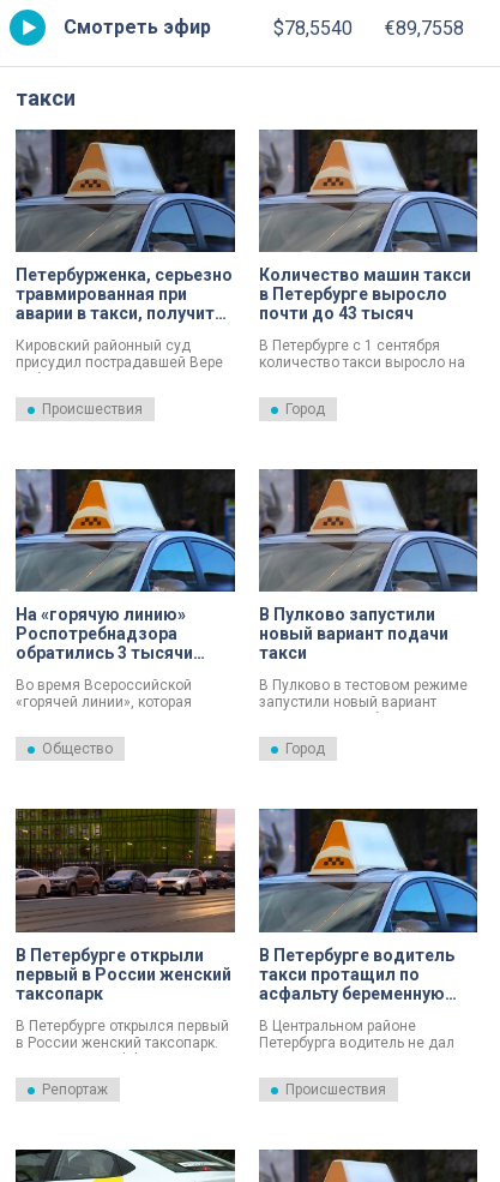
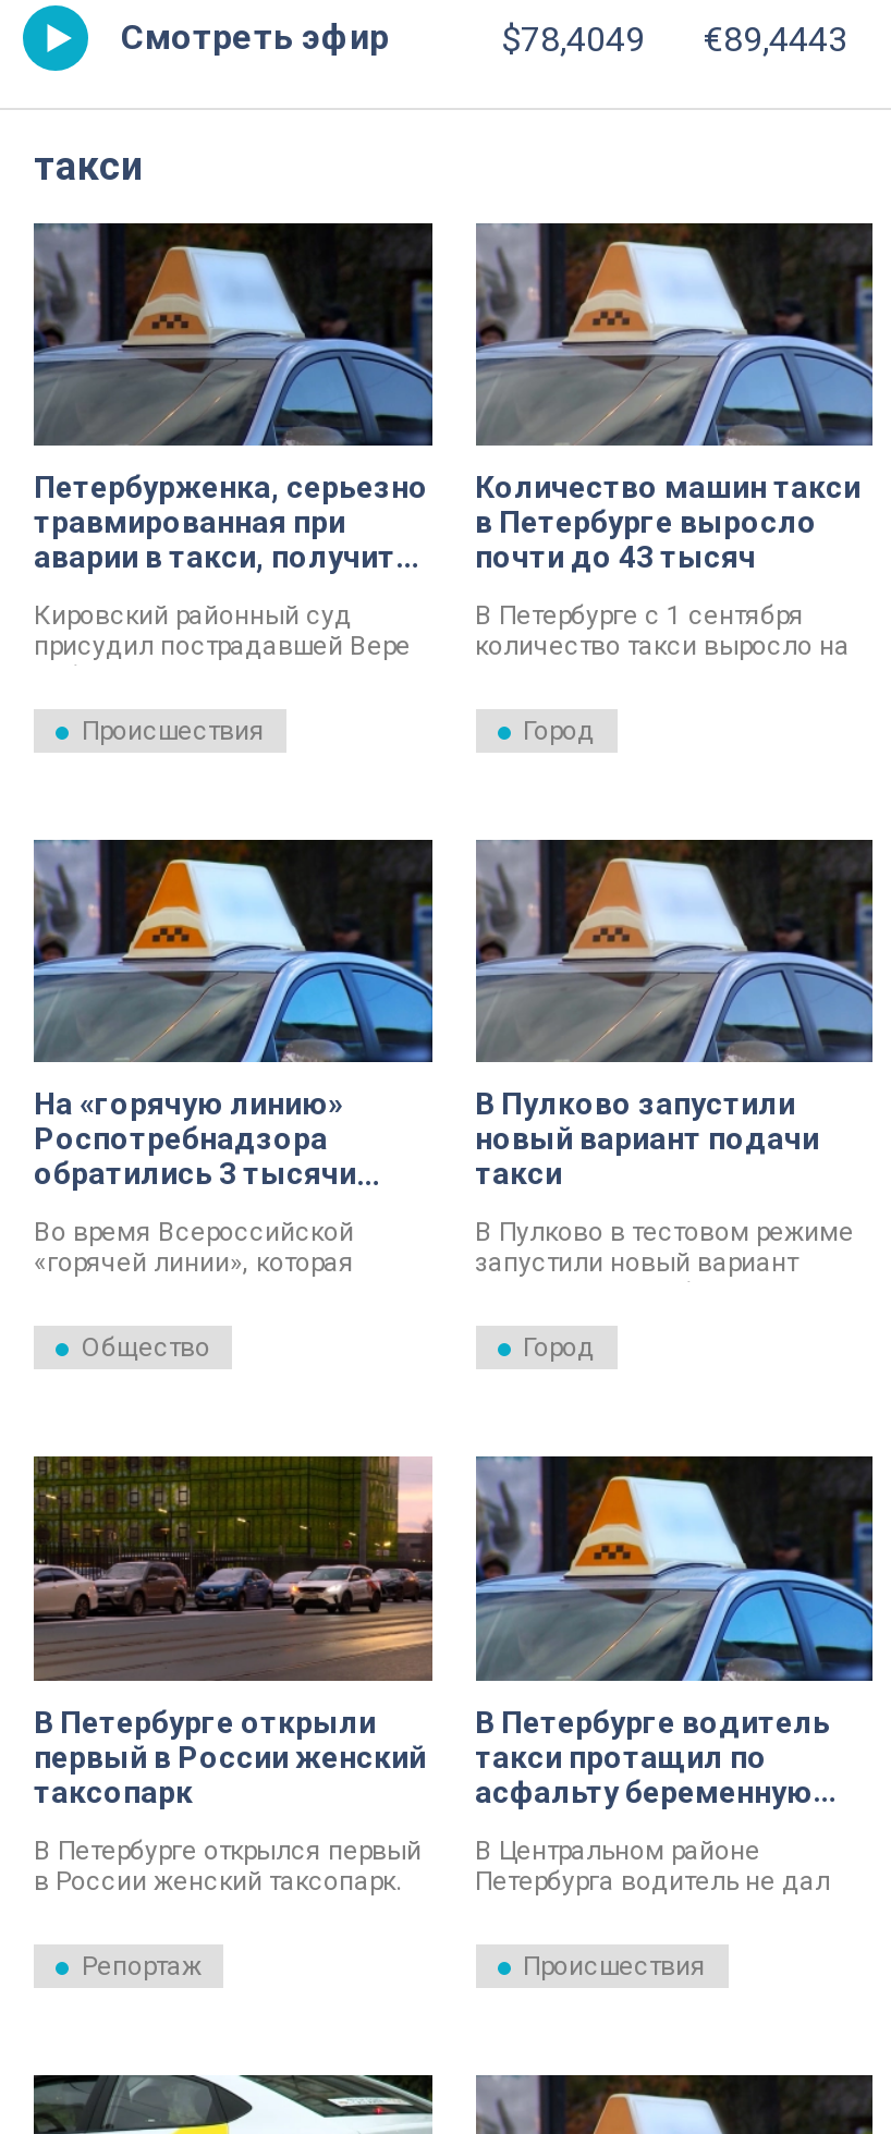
- $78,5540
+ $78,4049

- €89,7558
+ €89,4443
